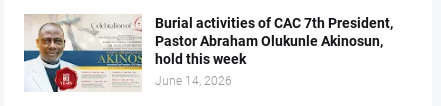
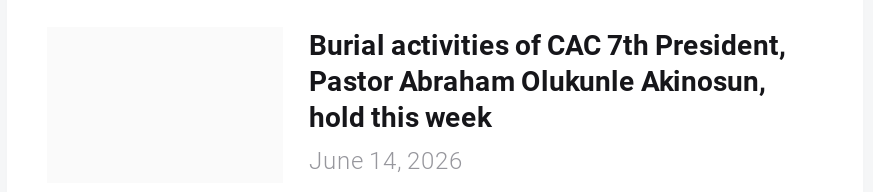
- [image]
